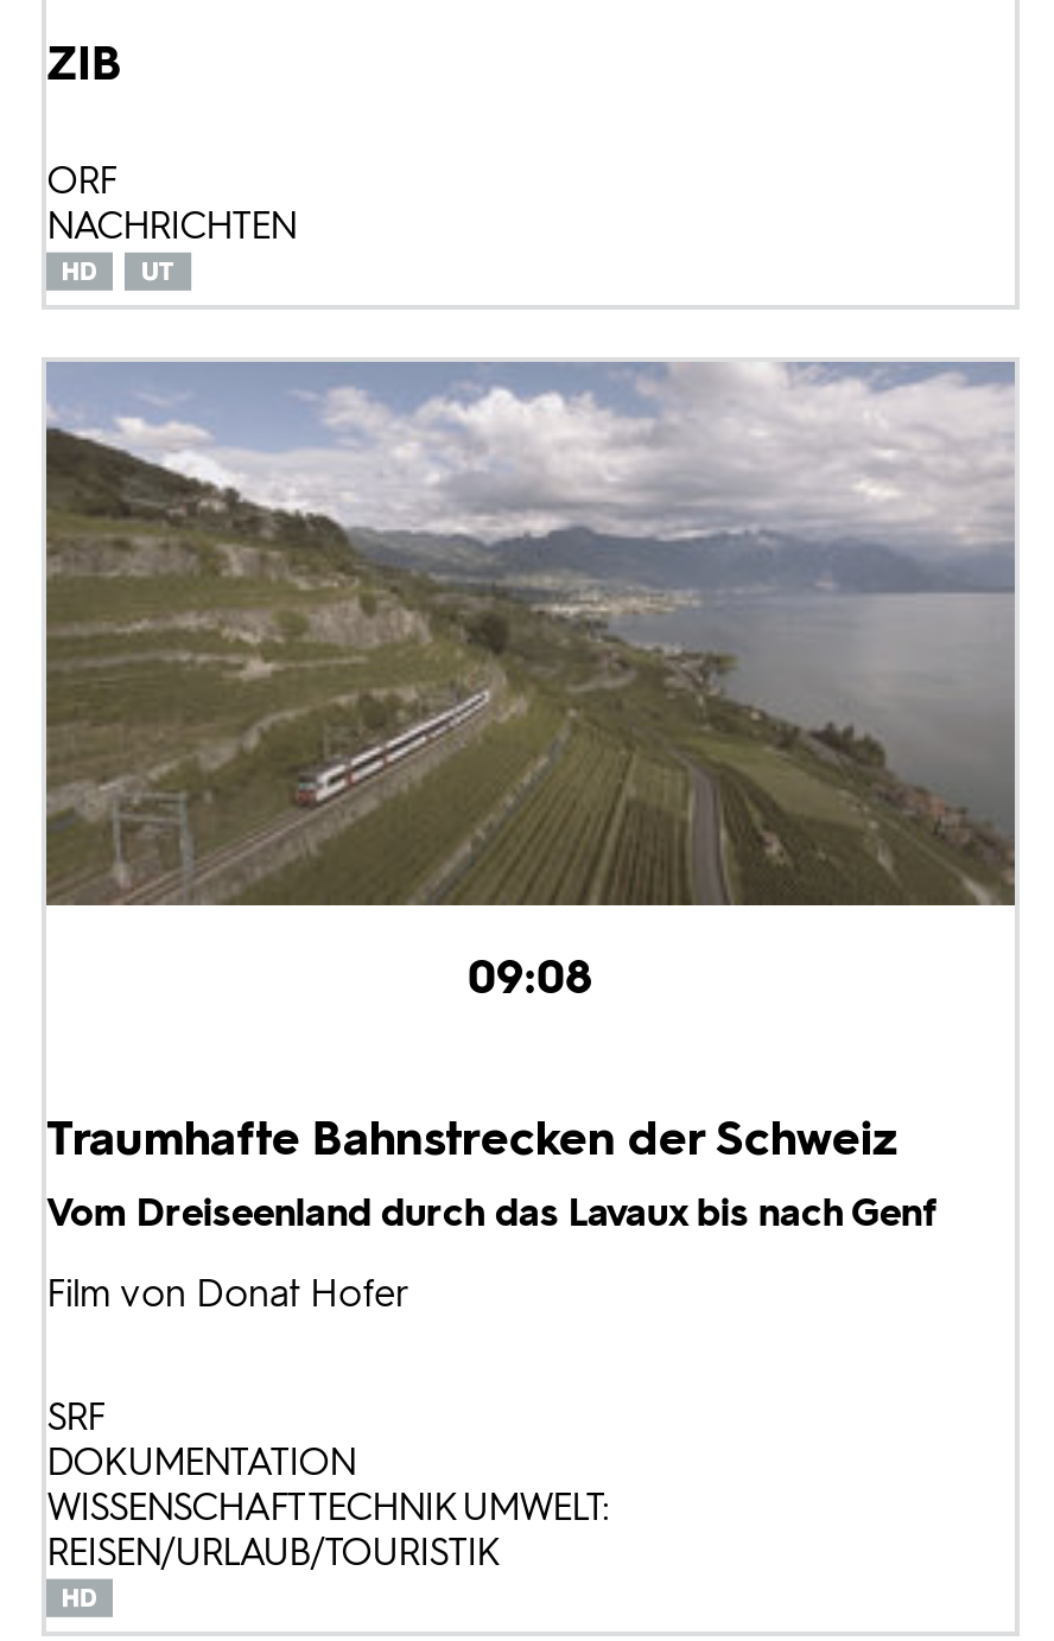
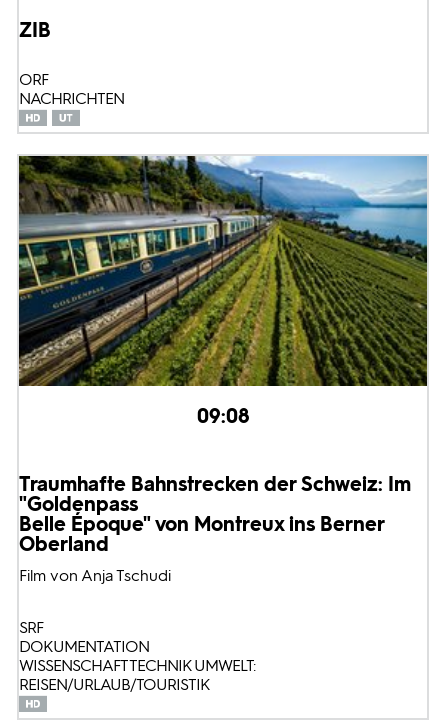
- [image]
+ [image]

- Traumhafte Bahnstrecken der Schweiz
- Vom Dreiseenland durch das Lavaux bis nach Genf
- Film von Donat Hofer
+ Traumhafte Bahnstrecken der Schweiz: Im
+ "Goldenpass
+ Belle Époque" von Montreux ins Berner
+ Oberland
+ Film von Anja Tschudi
